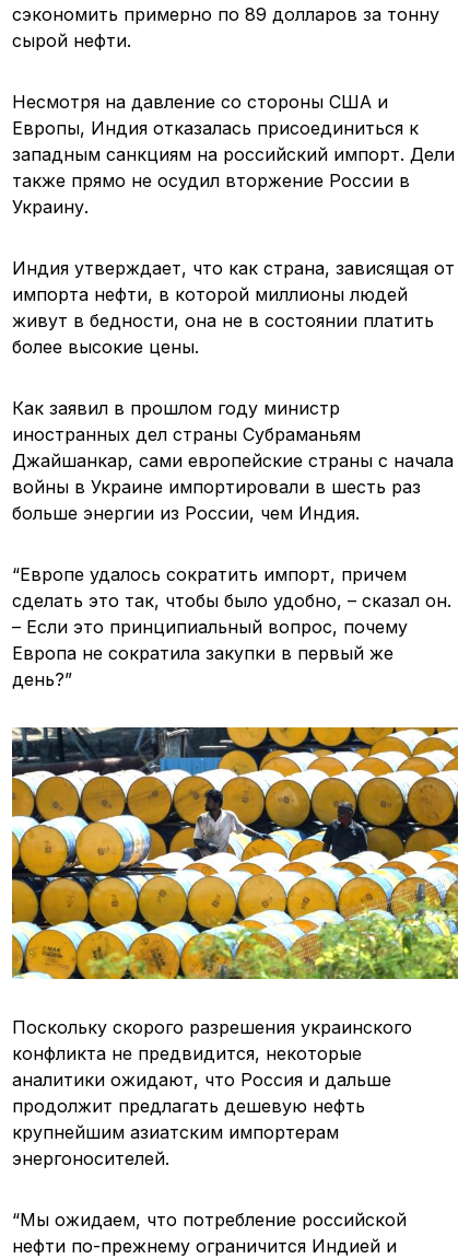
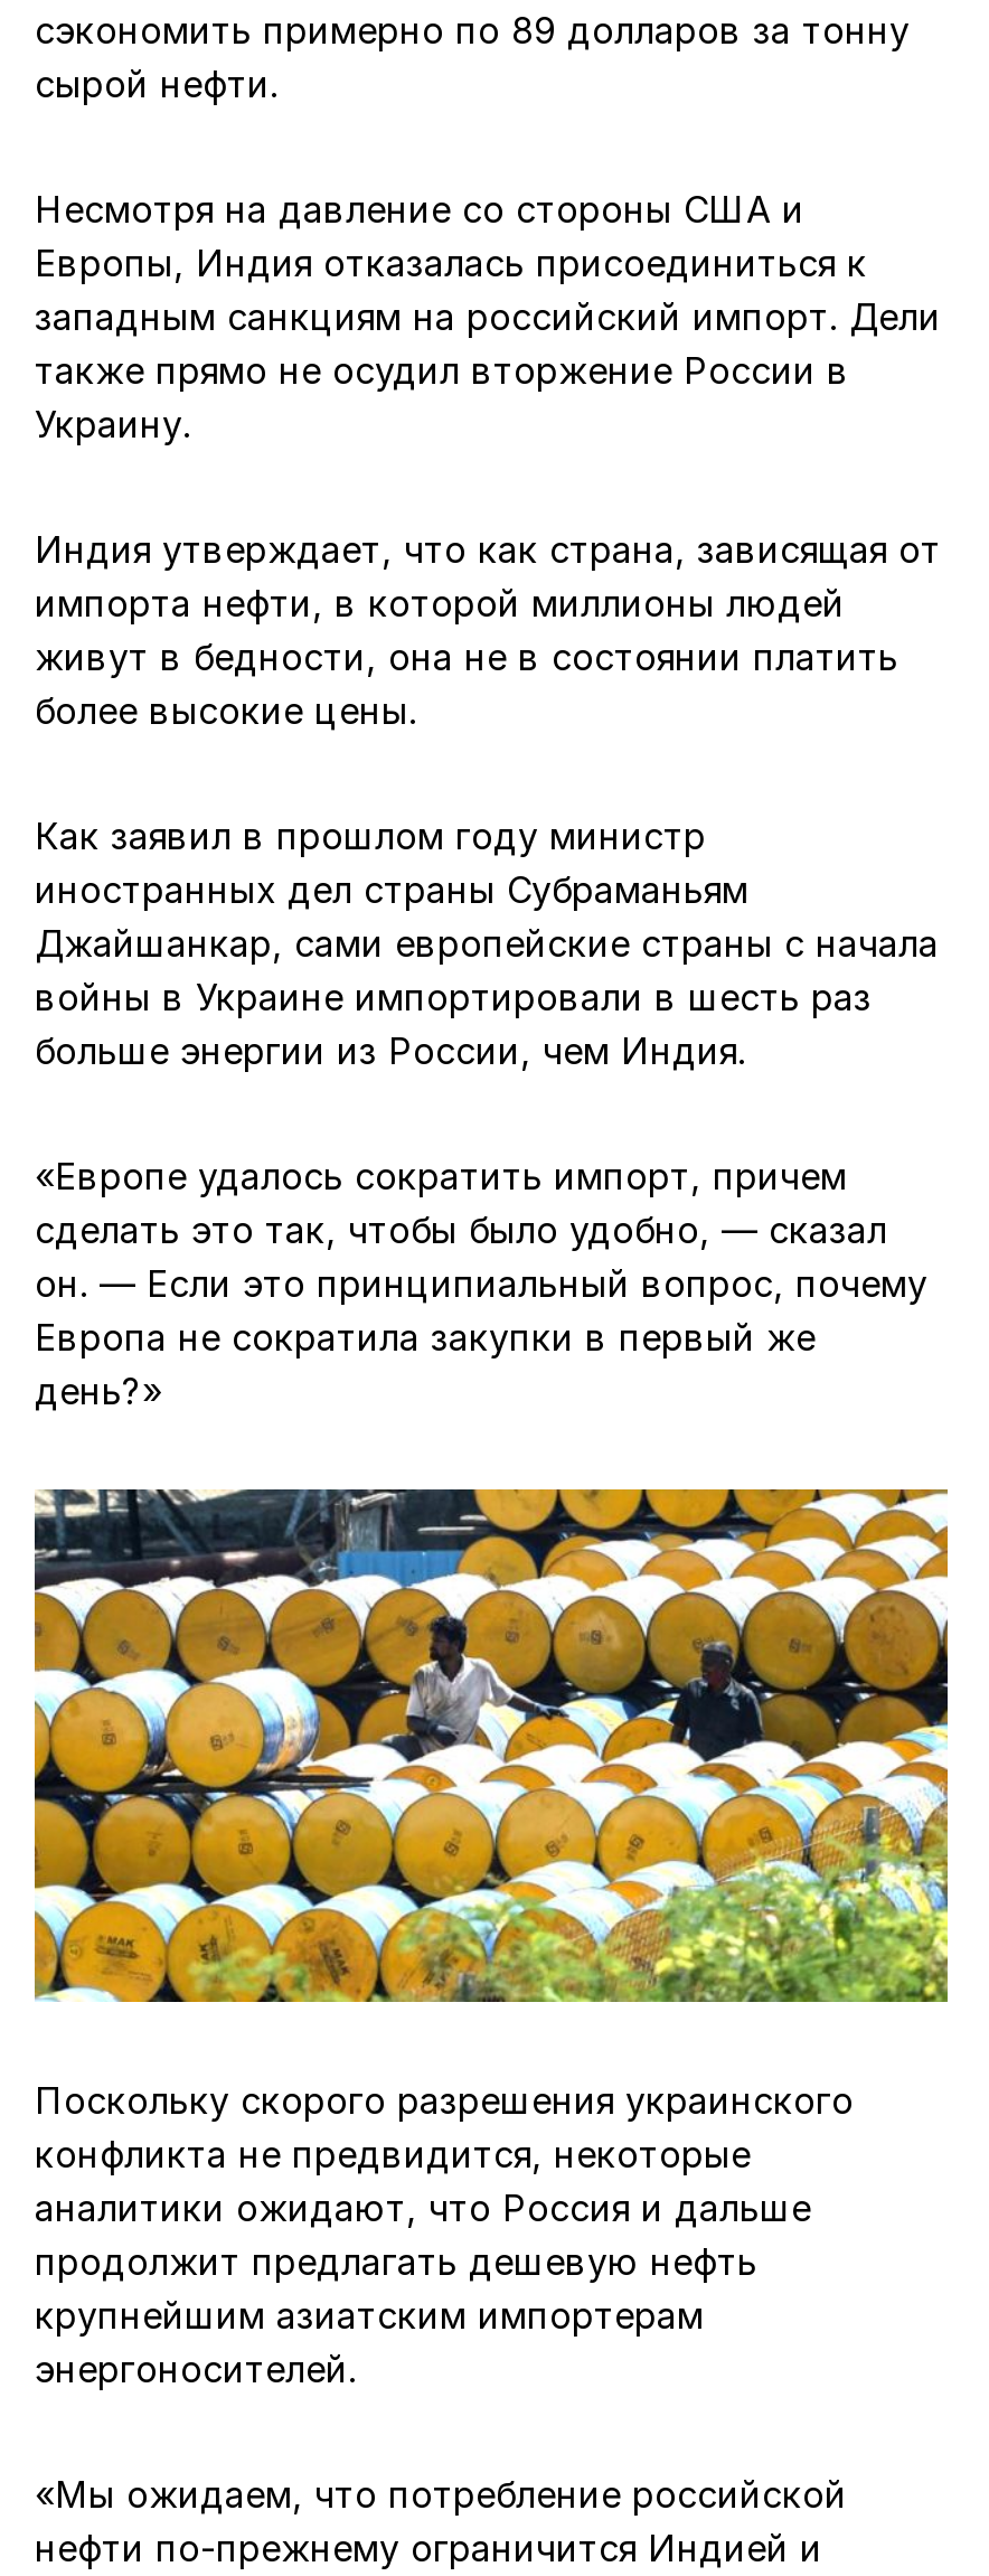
- “Европе удалось сократить импорт, причем
- сделать это так, чтобы было удобно, – сказал он.
- – Если это принципиальный вопрос, почему
+ «Европе удалось сократить импорт, причем
+ сделать это так, чтобы было удобно, — сказал
+ он. — Если это принципиальный вопрос, почему

- день?”
+ день?»

- “Мы ожидаем, что потребление российской
+ «Мы ожидаем, что потребление российской
